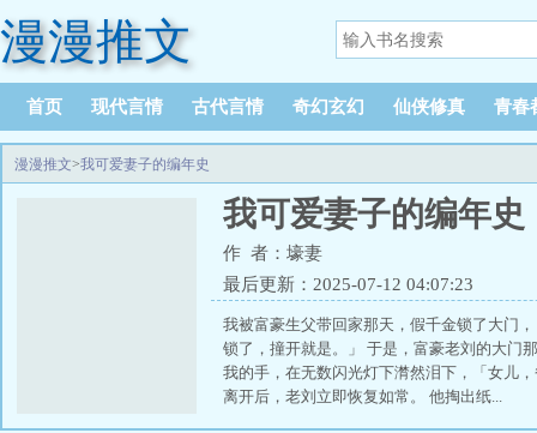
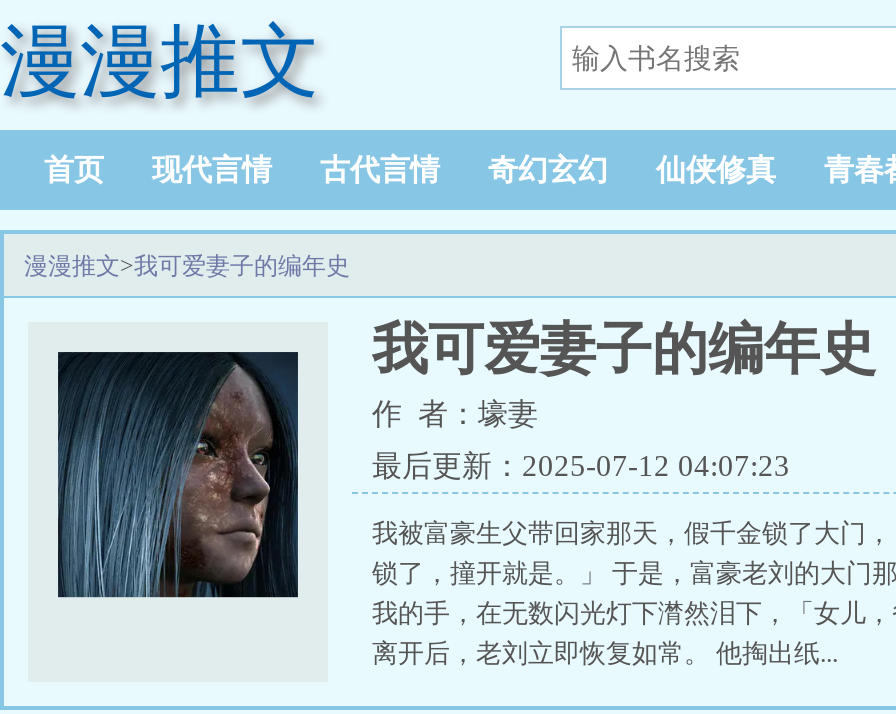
+ [image]
